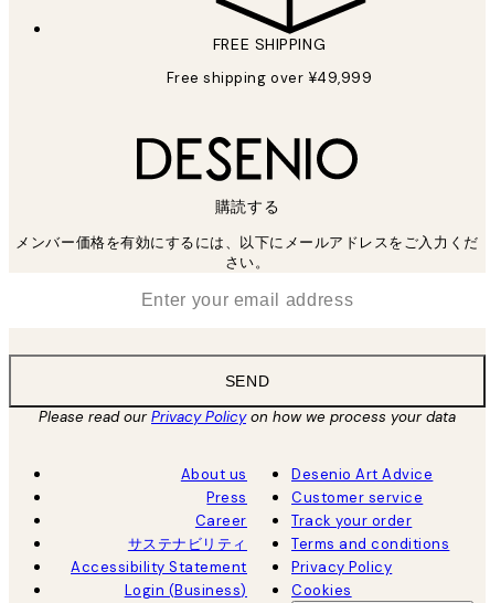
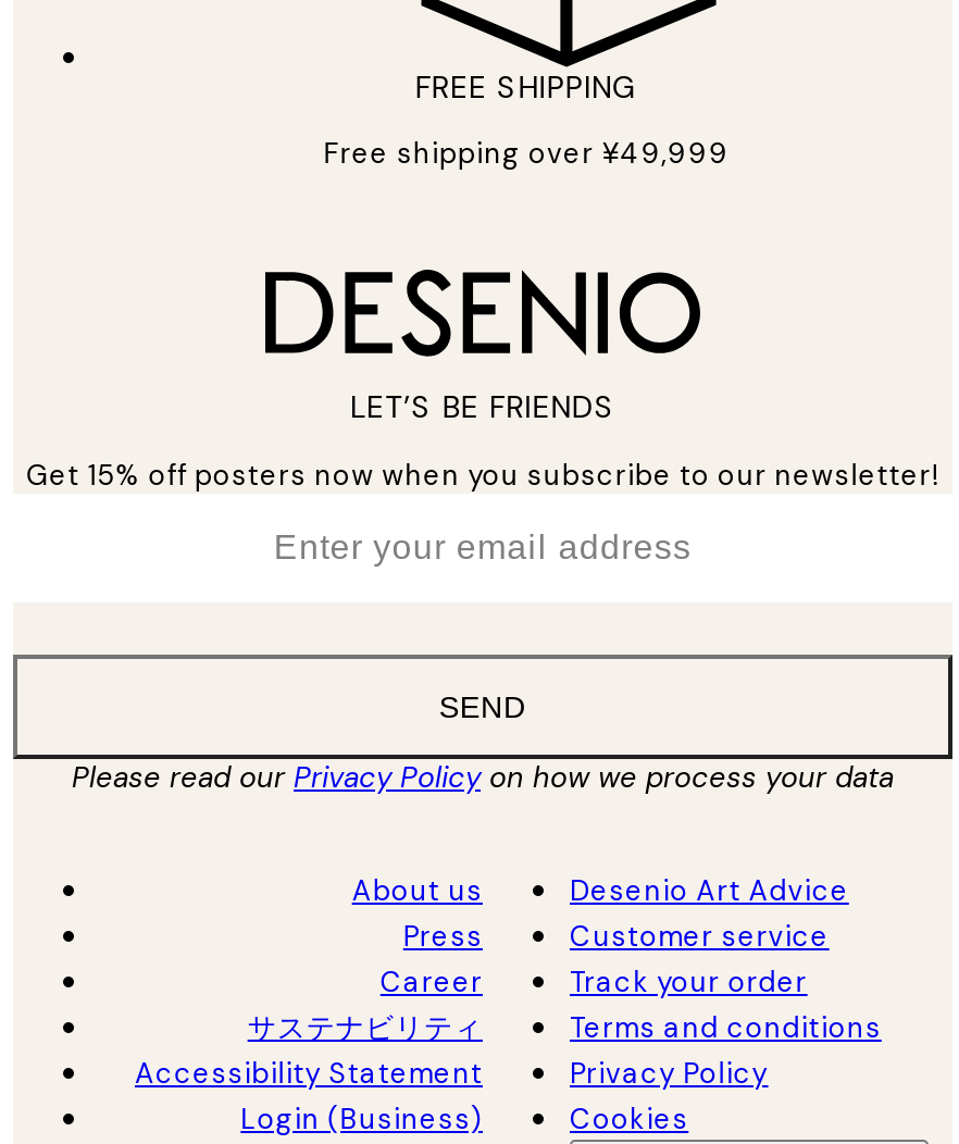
- 購読する
+ LET’S BE FRIENDS

- メンバー価格を有効にするには、以下にメールアドレスをご入力くだ
- さい。
+ Get 15% off posters now when you subscribe to our newsletter!
